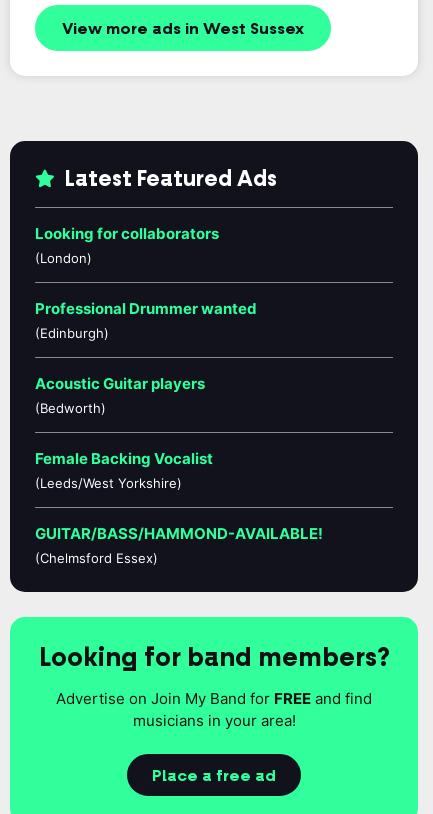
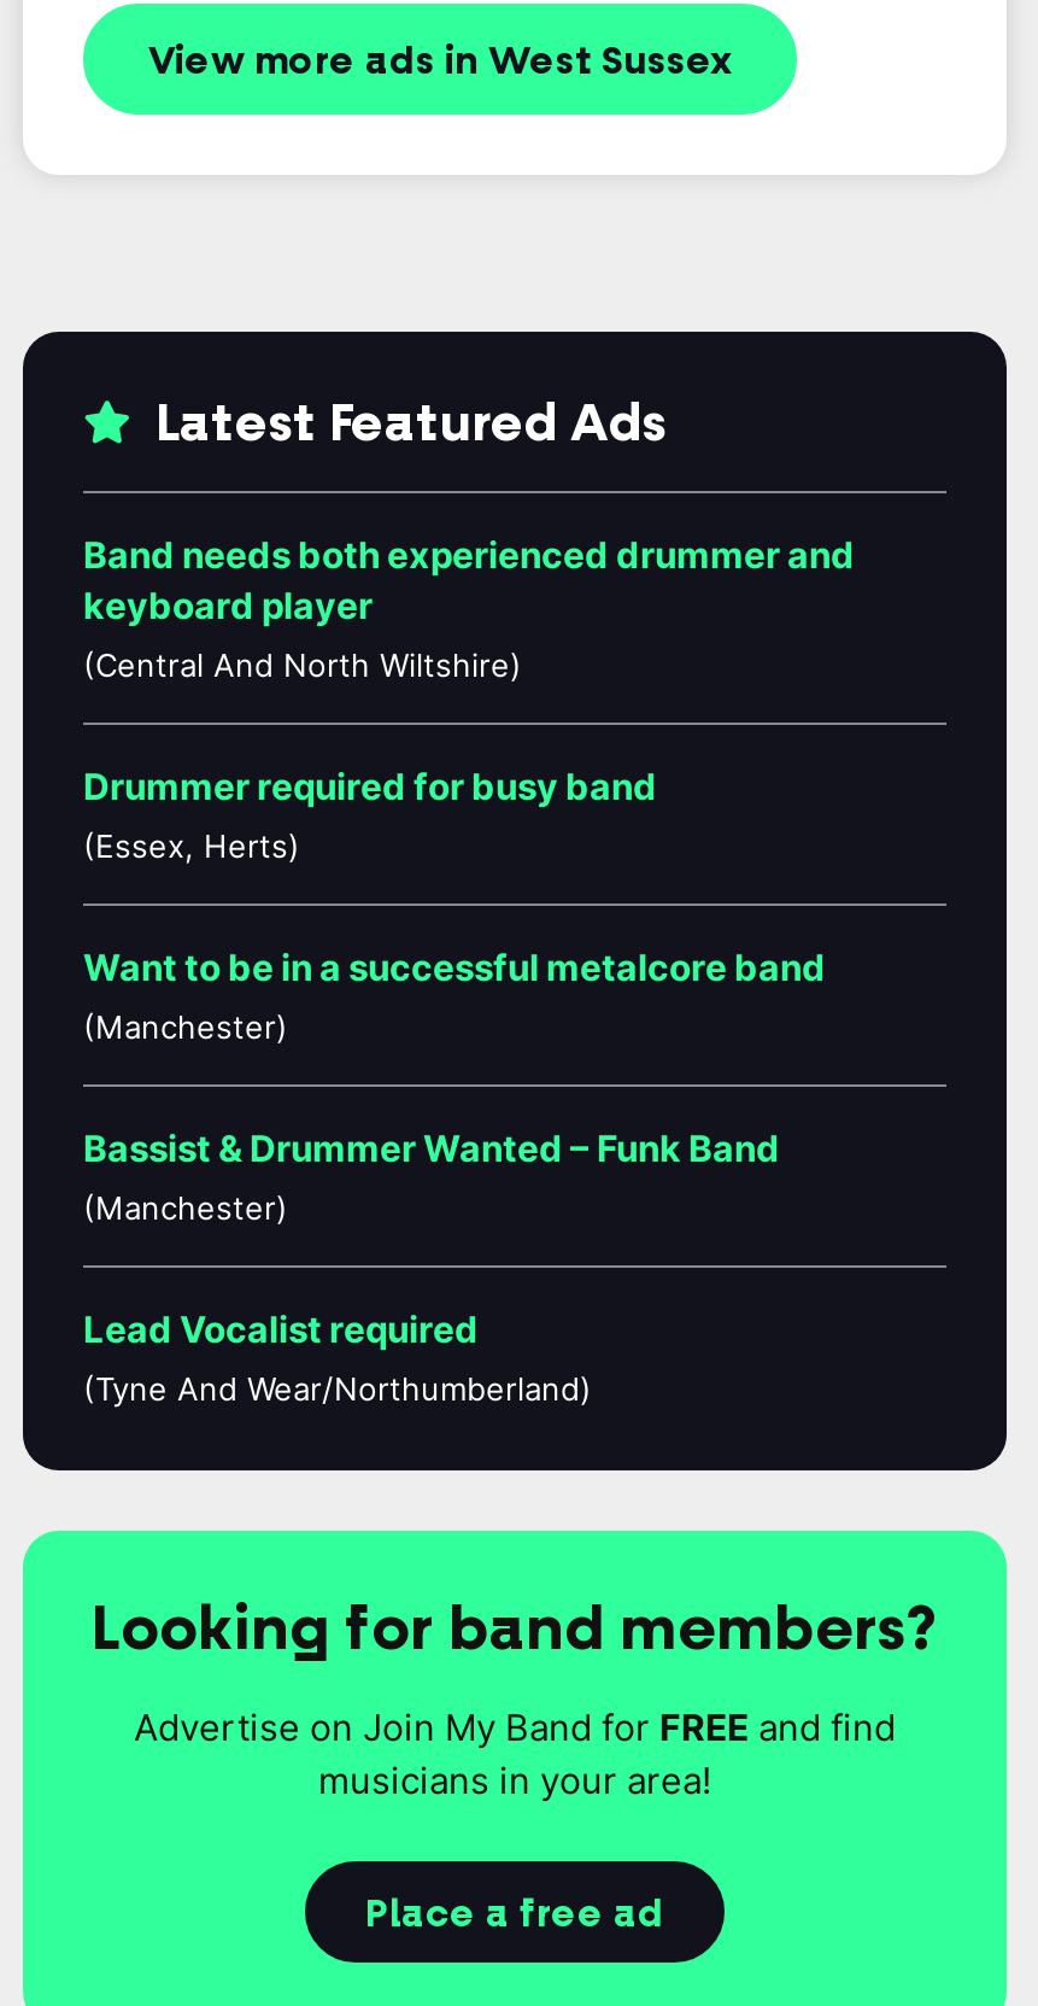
- Looking for collaborators
- (London)
+ Band needs both experienced drummer and
+ keyboard player
+ (Central And North Wiltshire)

- Professional Drummer wanted
- (Edinburgh)
+ Drummer required for busy band
+ (Essex, Herts)

- Acoustic Guitar players
- (Bedworth)
+ Want to be in a successful metalcore band
+ (Manchester)

- Female Backing Vocalist
- (Leeds/West Yorkshire)
+ Bassist & Drummer Wanted – Funk Band
+ (Manchester)

- GUITAR/BASS/HAMMOND-AVAILABLE!
- (Chelmsford Essex)
+ Lead Vocalist required
+ (Tyne And Wear/Northumberland)
